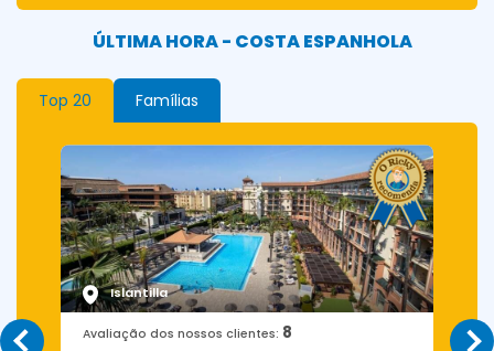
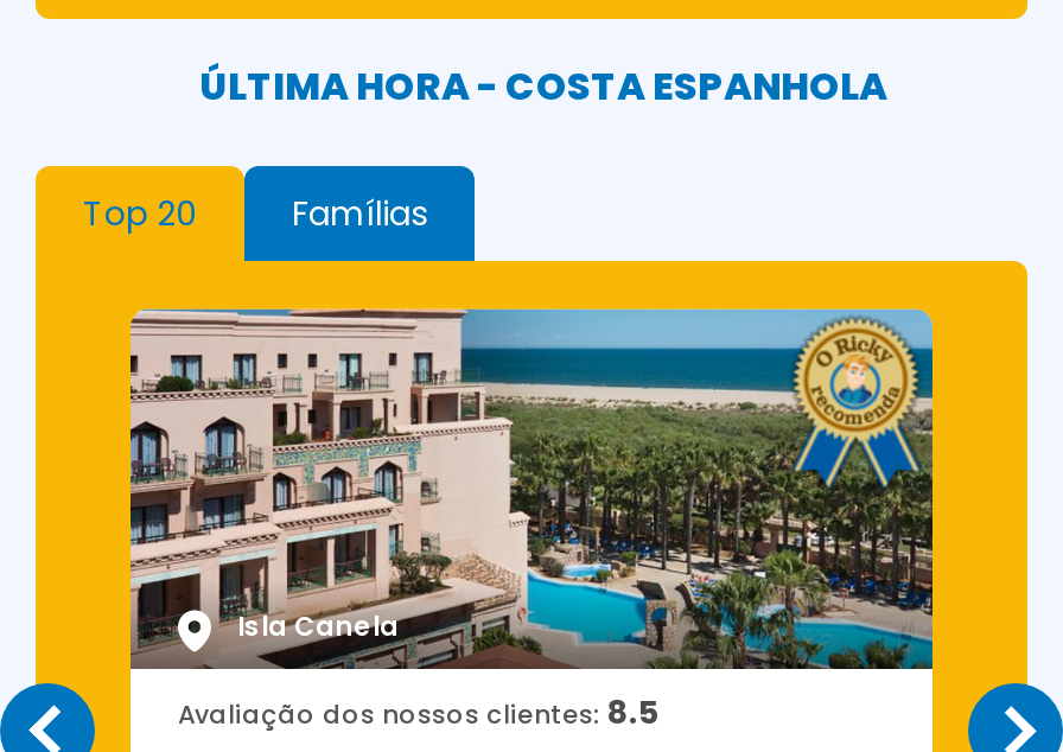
- [image]
- Islantilla
+ [image]
+ Isla Canela

- Avaliação dos nossos clientes: 8
+ Avaliação dos nossos clientes: 8.5
